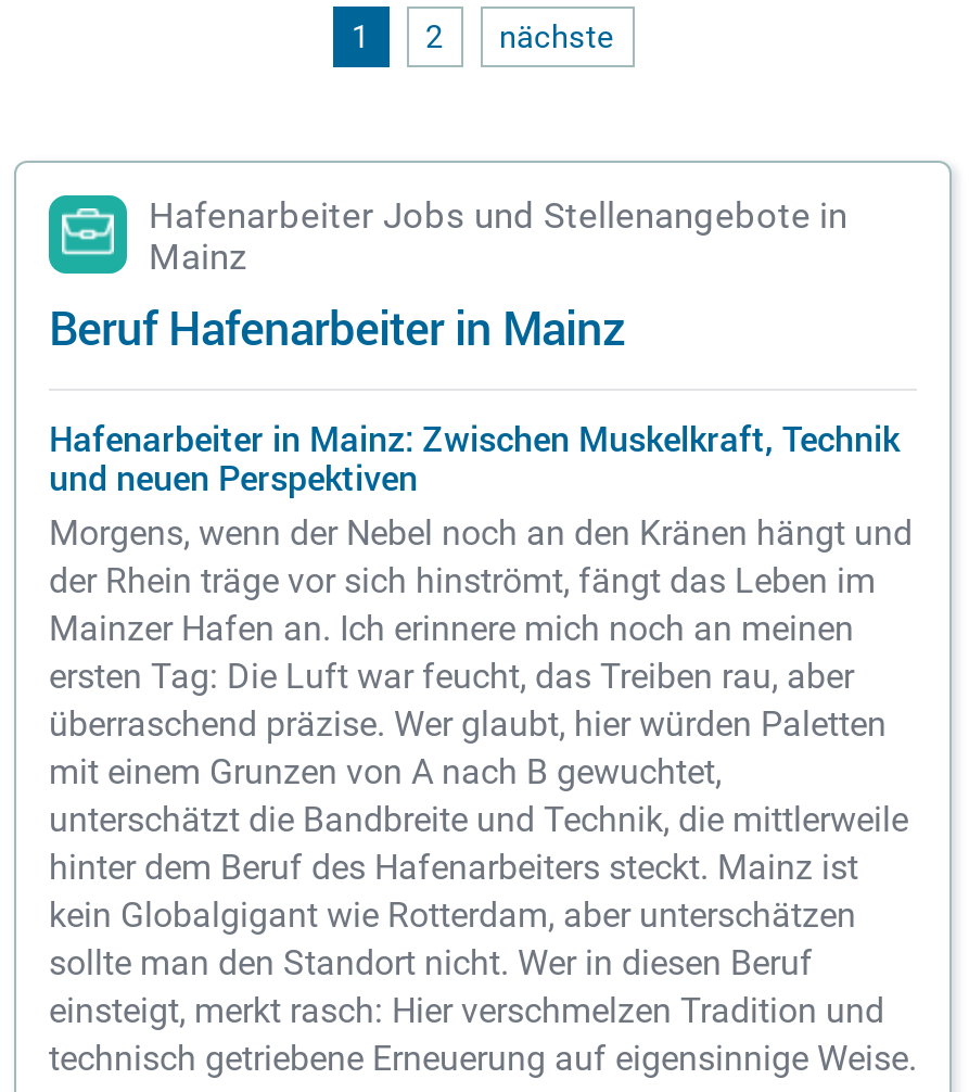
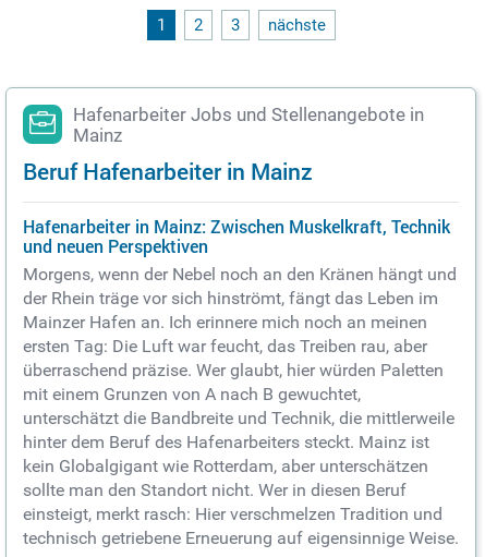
+ 3
